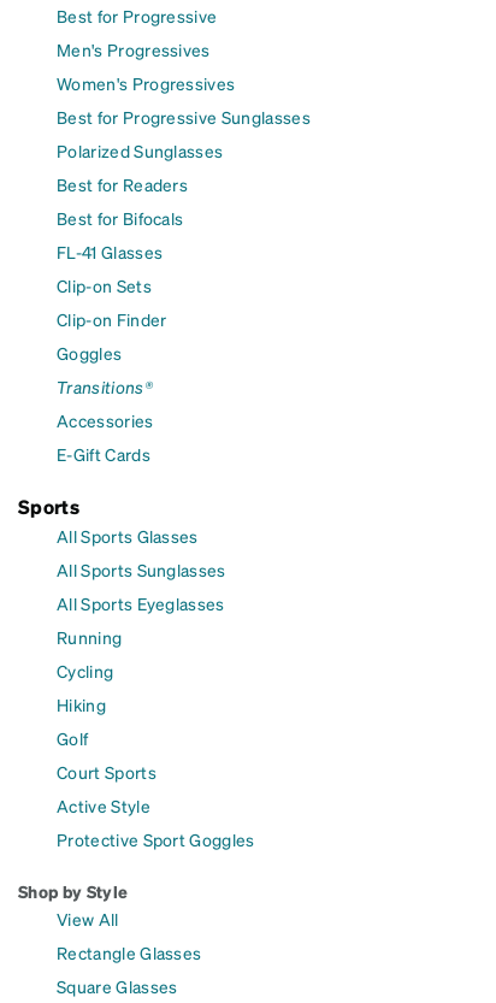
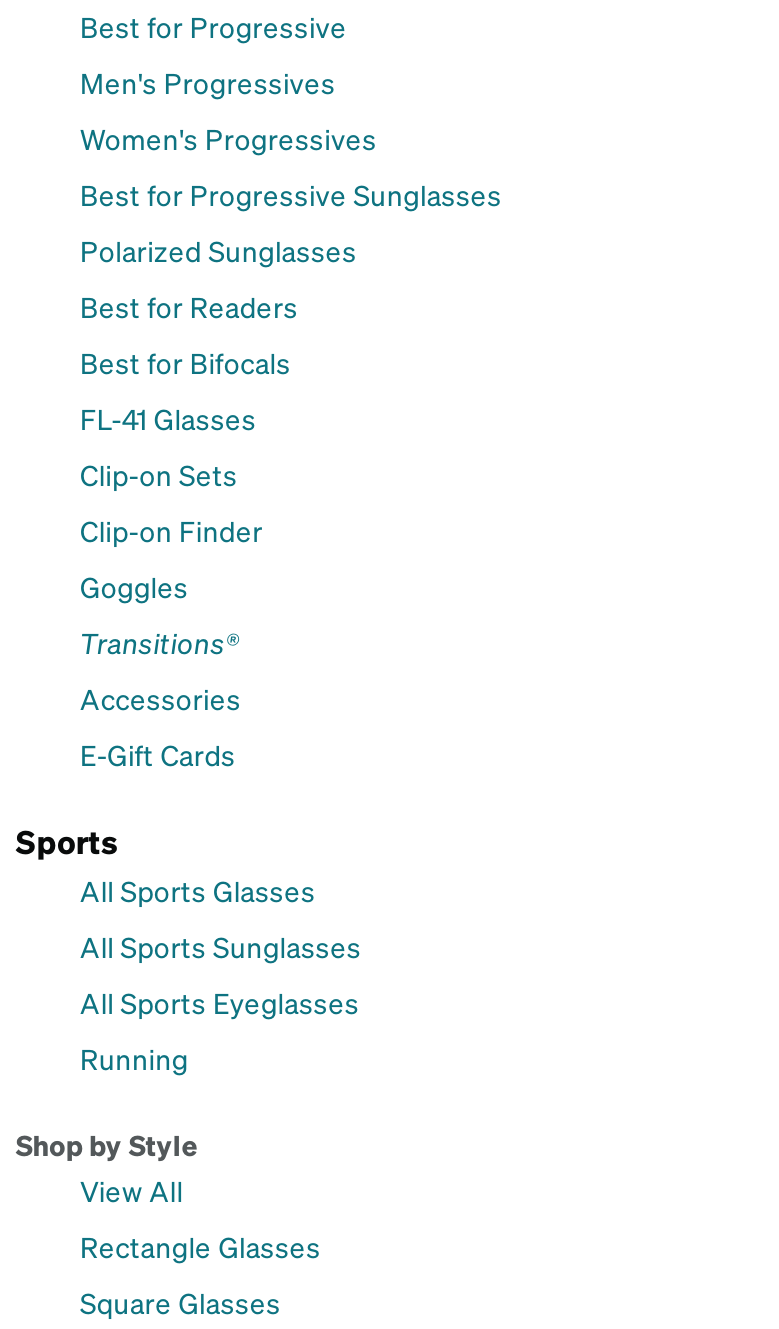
- Cycling
- Hiking
- Golf
- Court Sports
- Active Style
- Protective Sport Goggles
